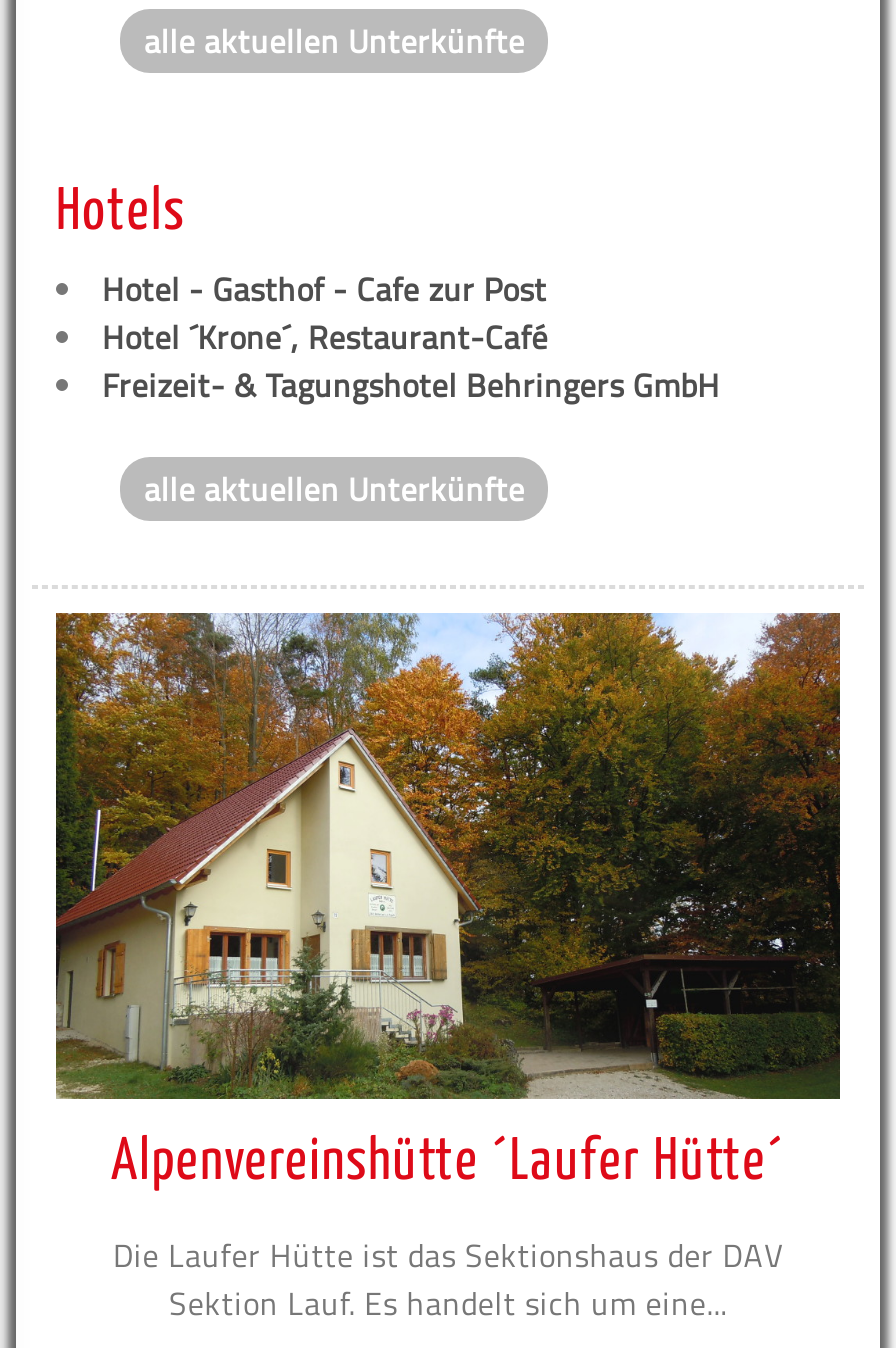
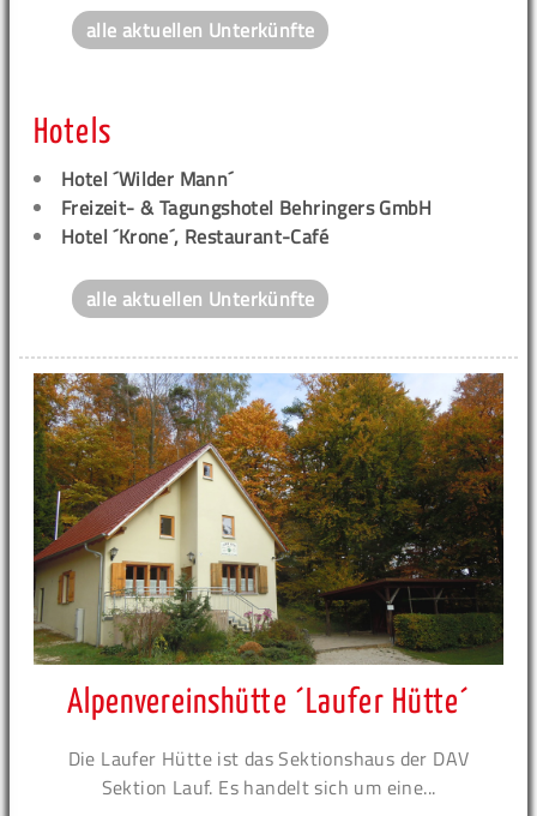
- Hotel - Gasthof - Cafe zur Post
+ Hotel ´Wilder Mann´

moved down: Hotel ´Krone´, Restaurant-Café

moved up: Freizeit- & Tagungshotel Behringers GmbH
